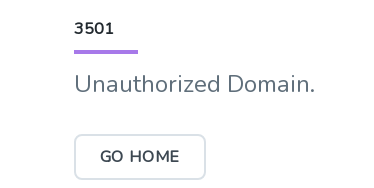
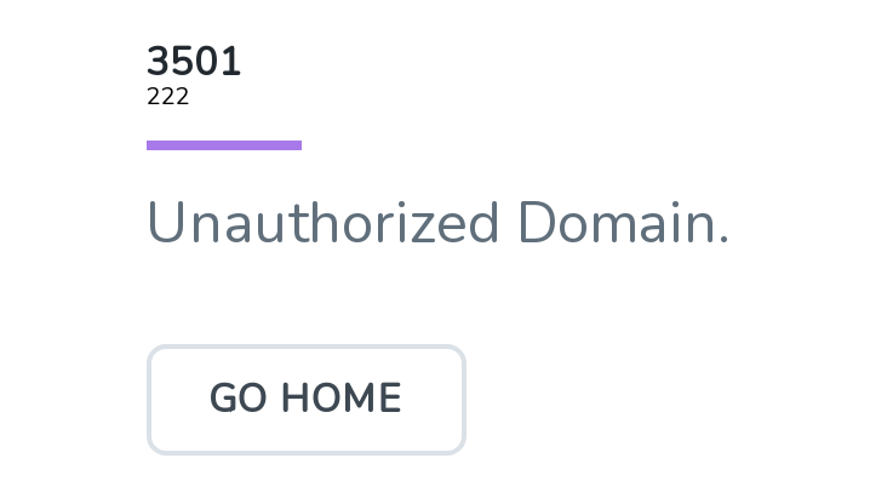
+ 222
